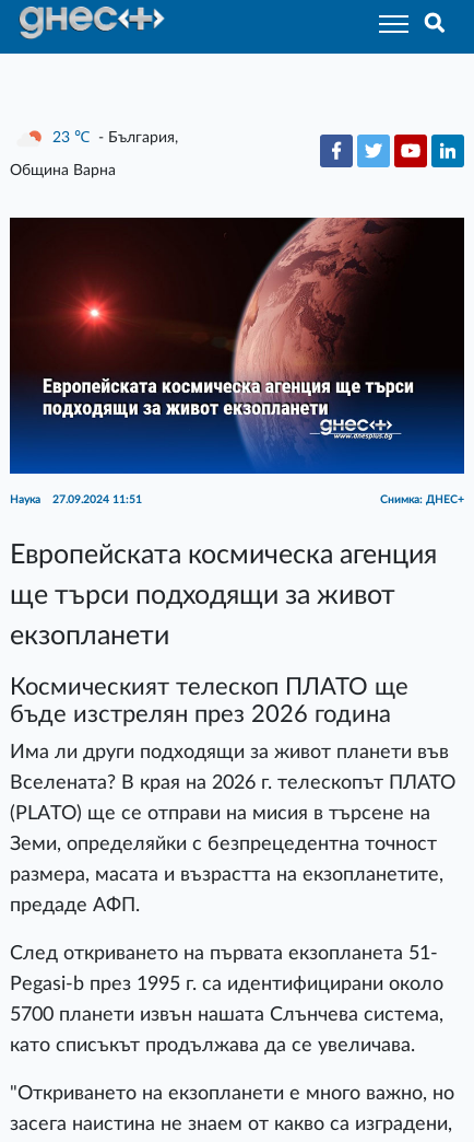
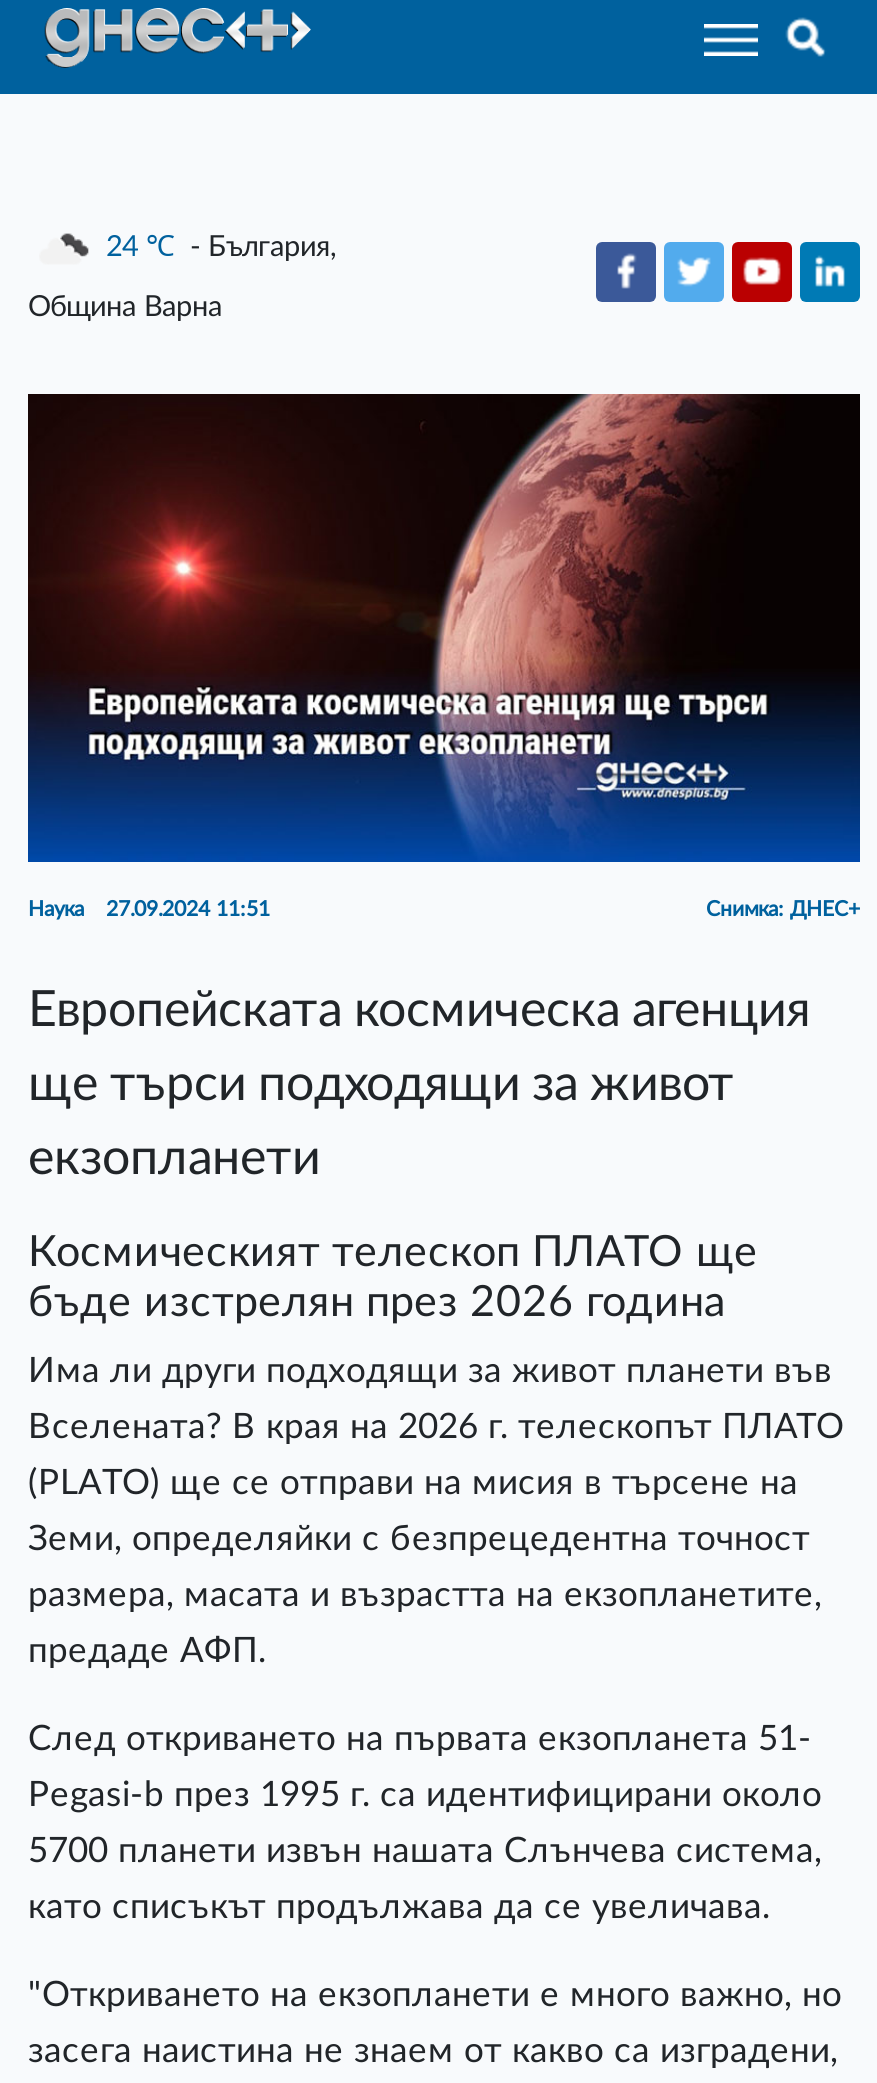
- 23 ℃ - България,
+ 24 ℃ - България,
